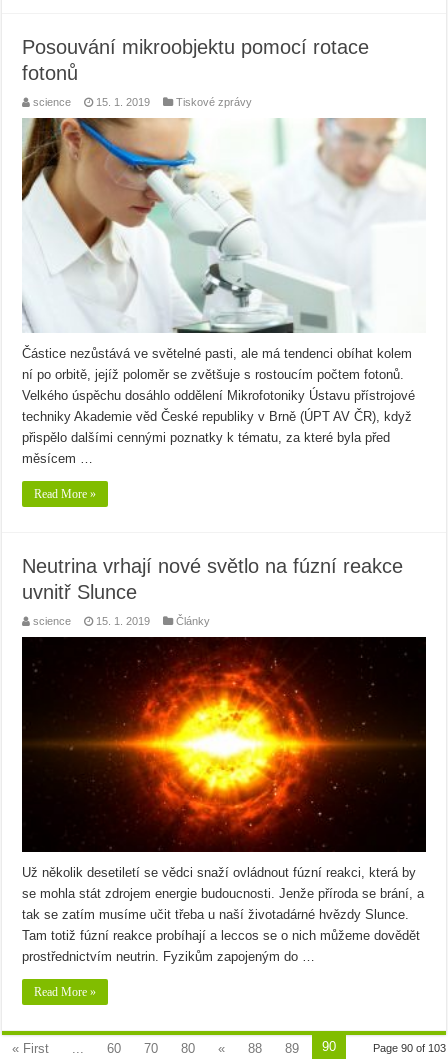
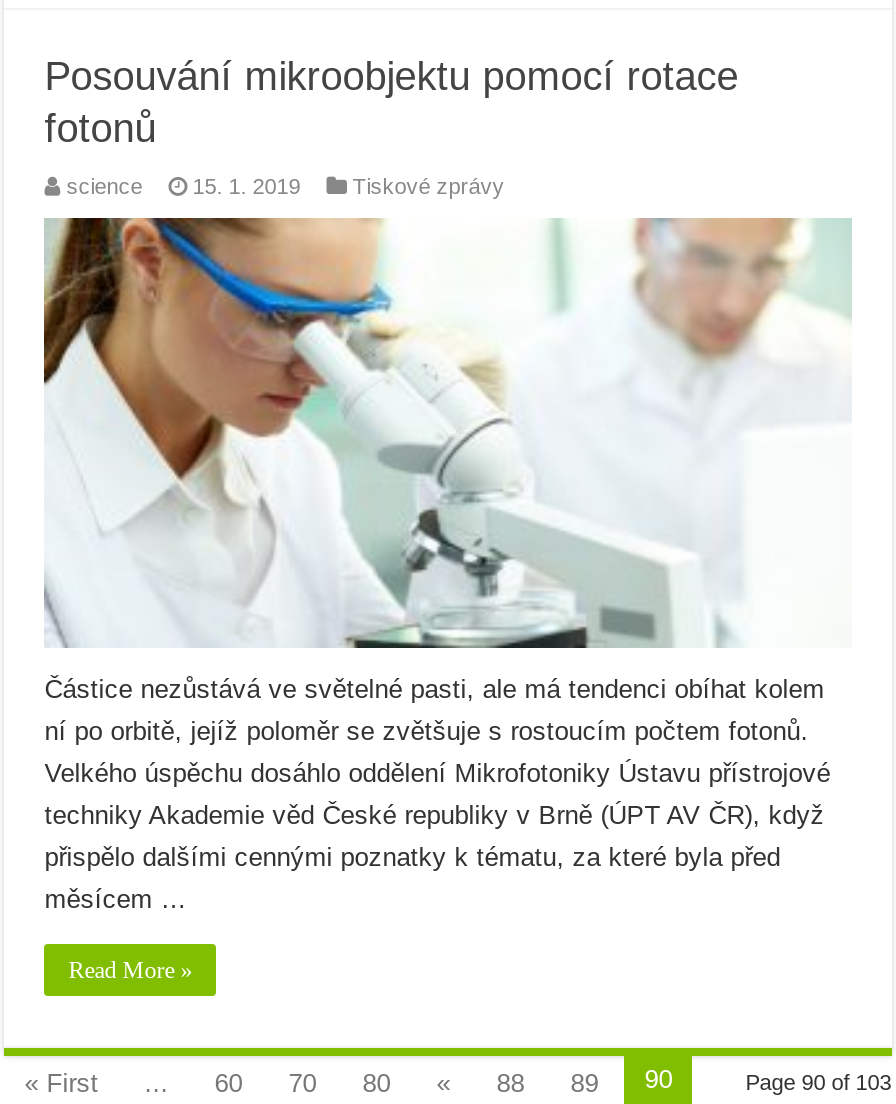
- [image]
- Neutrina vrhají nové světlo na fúzní reakce
- uvnitř Slunce
- science
- 15. 1. 2019
- Články

- Už několik desetiletí se vědci snaží ovládnout fúzní reakci, která by
- se mohla stát zdrojem energie budoucnosti. Jenže příroda se brání, a
- tak se zatím musíme učit třeba u naší životadárné hvězdy Slunce.
- Tam totiž fúzní reakce probíhají a leccos se o nich můžeme dovědět
- prostřednictvím neutrin. Fyzikům zapojeným do …
- Read More »
